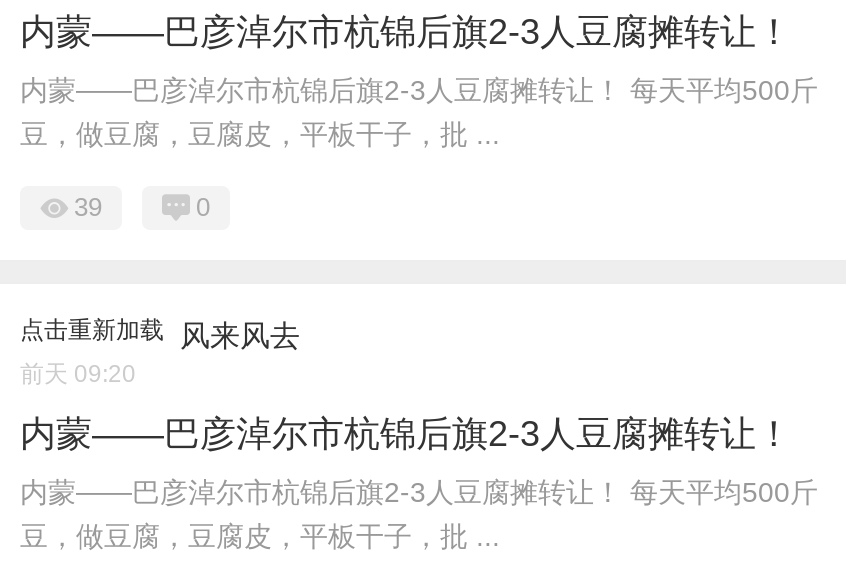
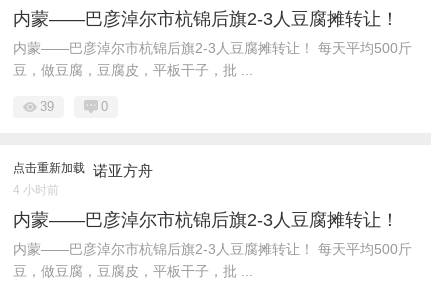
- 点击重新加载 风来风去
- 前天 09:20
+ 点击重新加载 诺亚方舟
+ 4 小时前
